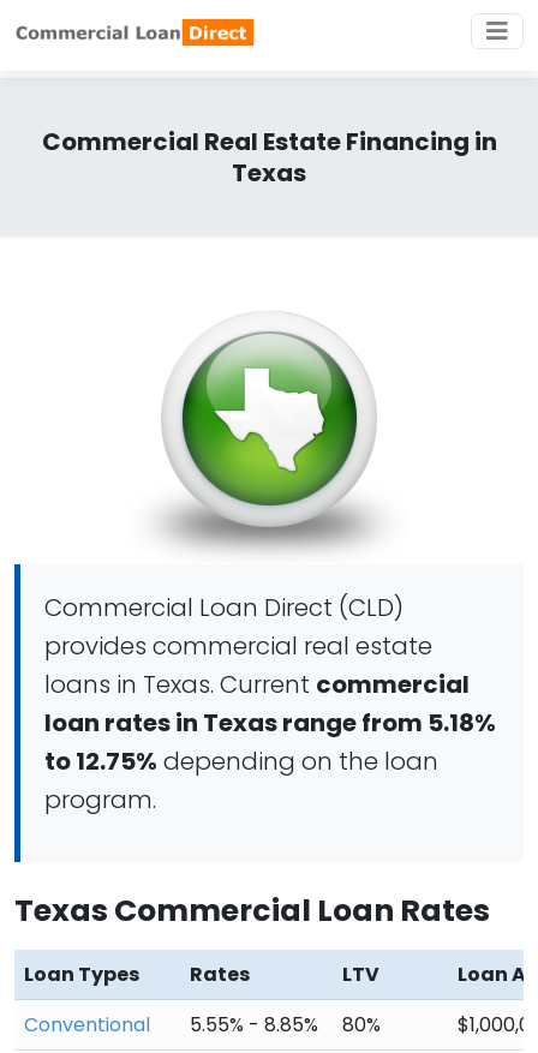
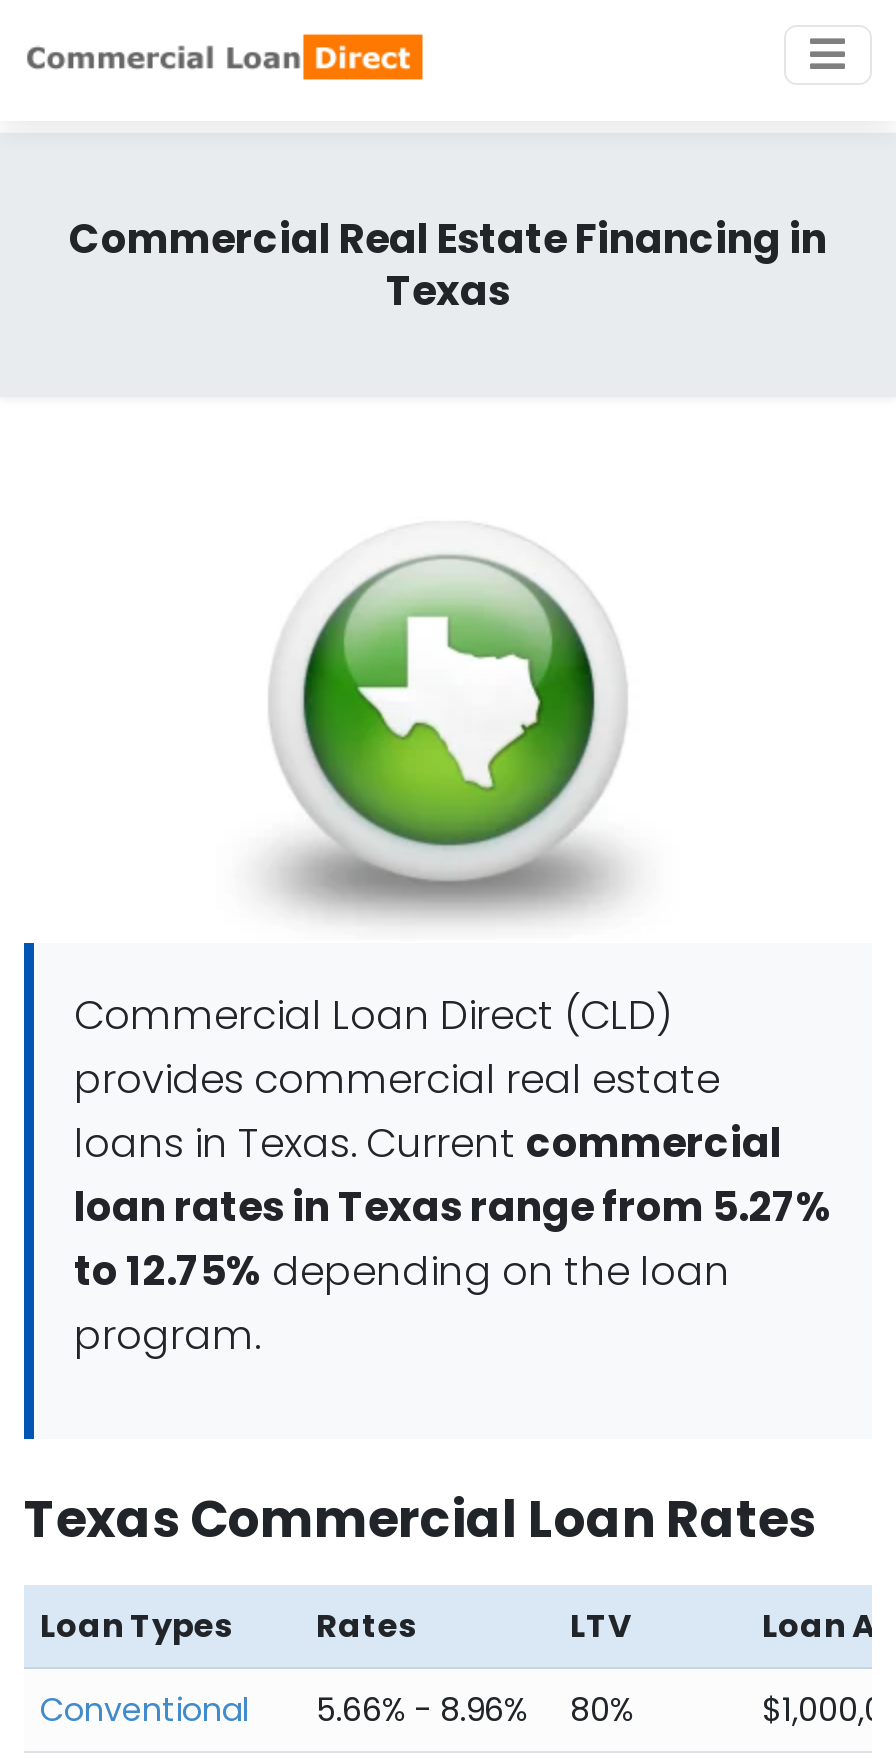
- loan rates in Texas range from 5.18%
+ loan rates in Texas range from 5.27%

- Conventional 5.55% - 8.85% 80%
+ Conventional 5.66% - 8.96% 80%
